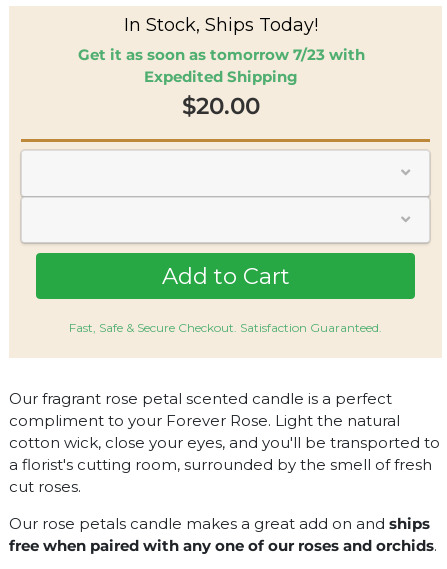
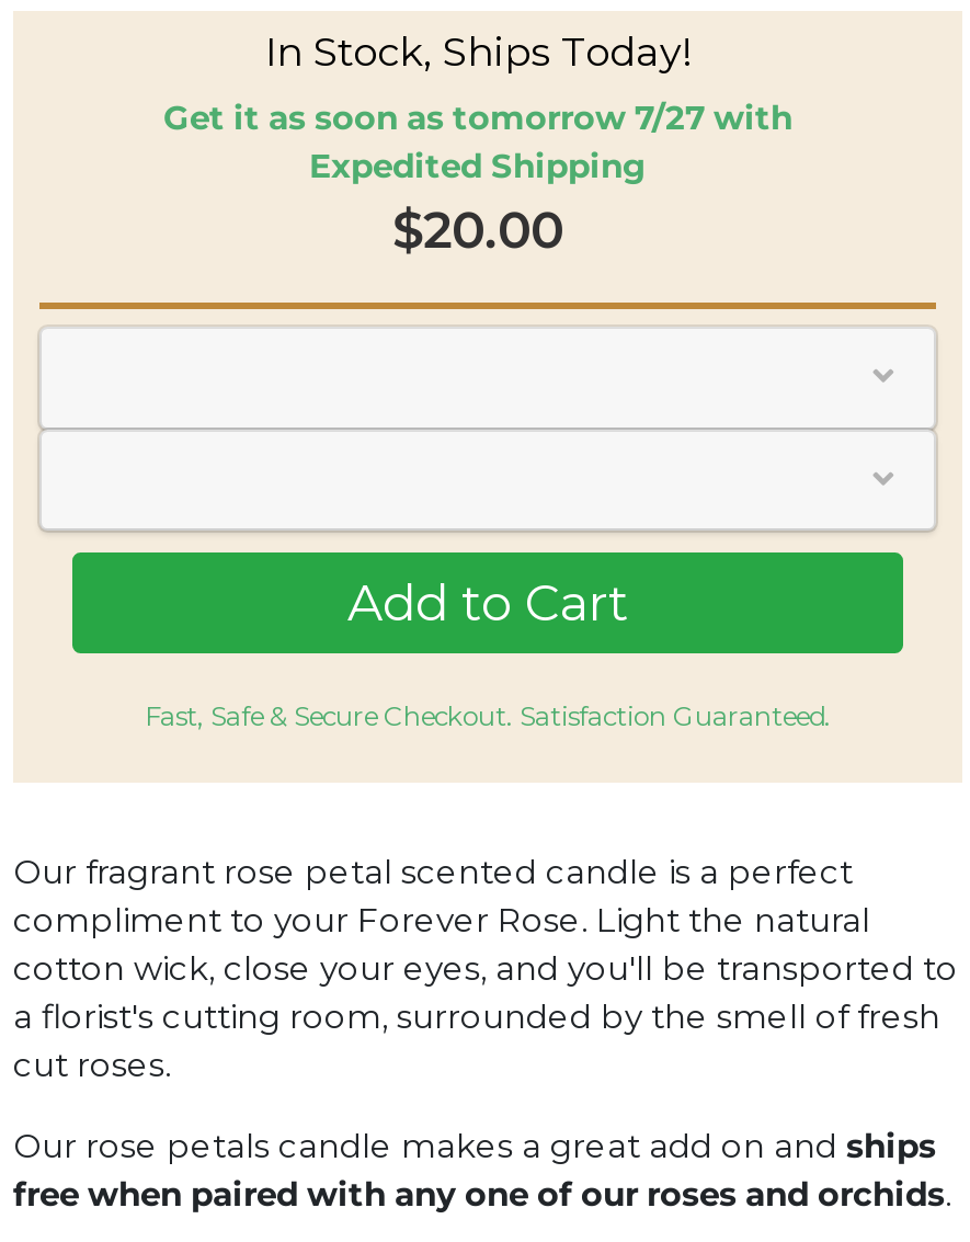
- Get it as soon as tomorrow 7/23 with
+ Get it as soon as tomorrow 7/27 with
